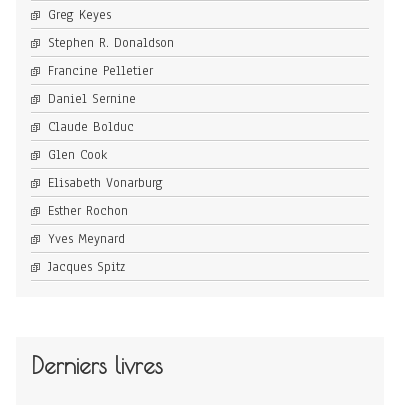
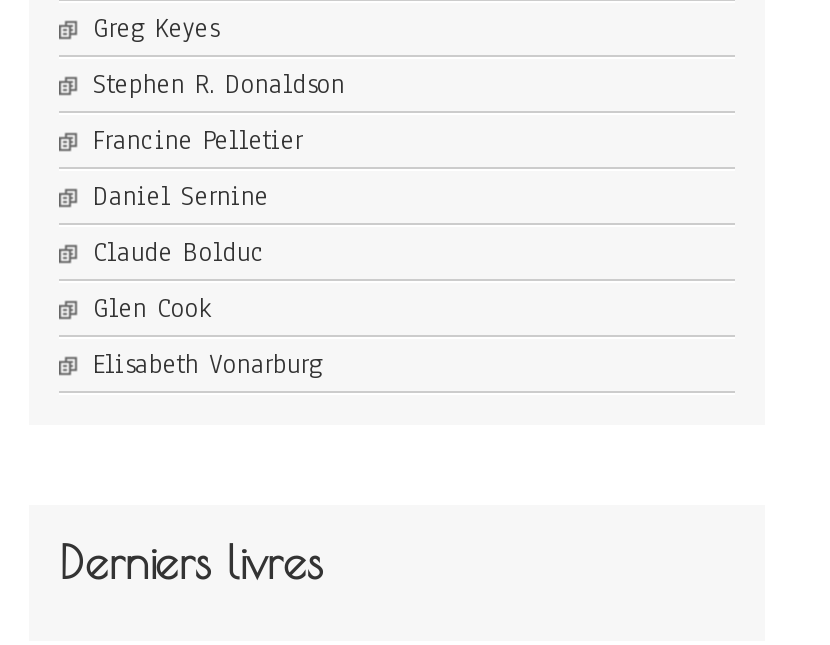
- Esther Rochon
- Yves Meynard
- Jacques Spitz
